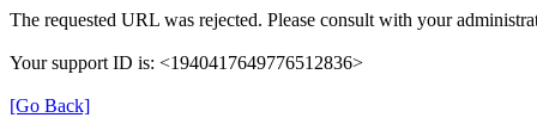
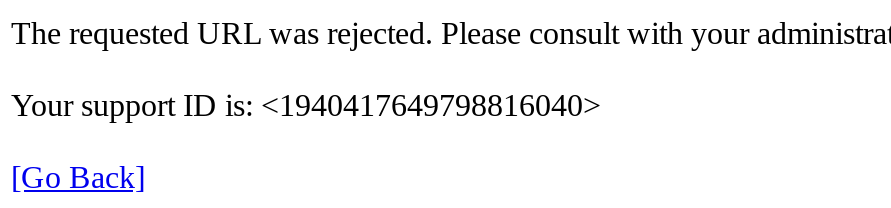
- Your support ID is: <1940417649776512836>
+ Your support ID is: <1940417649798816040>
